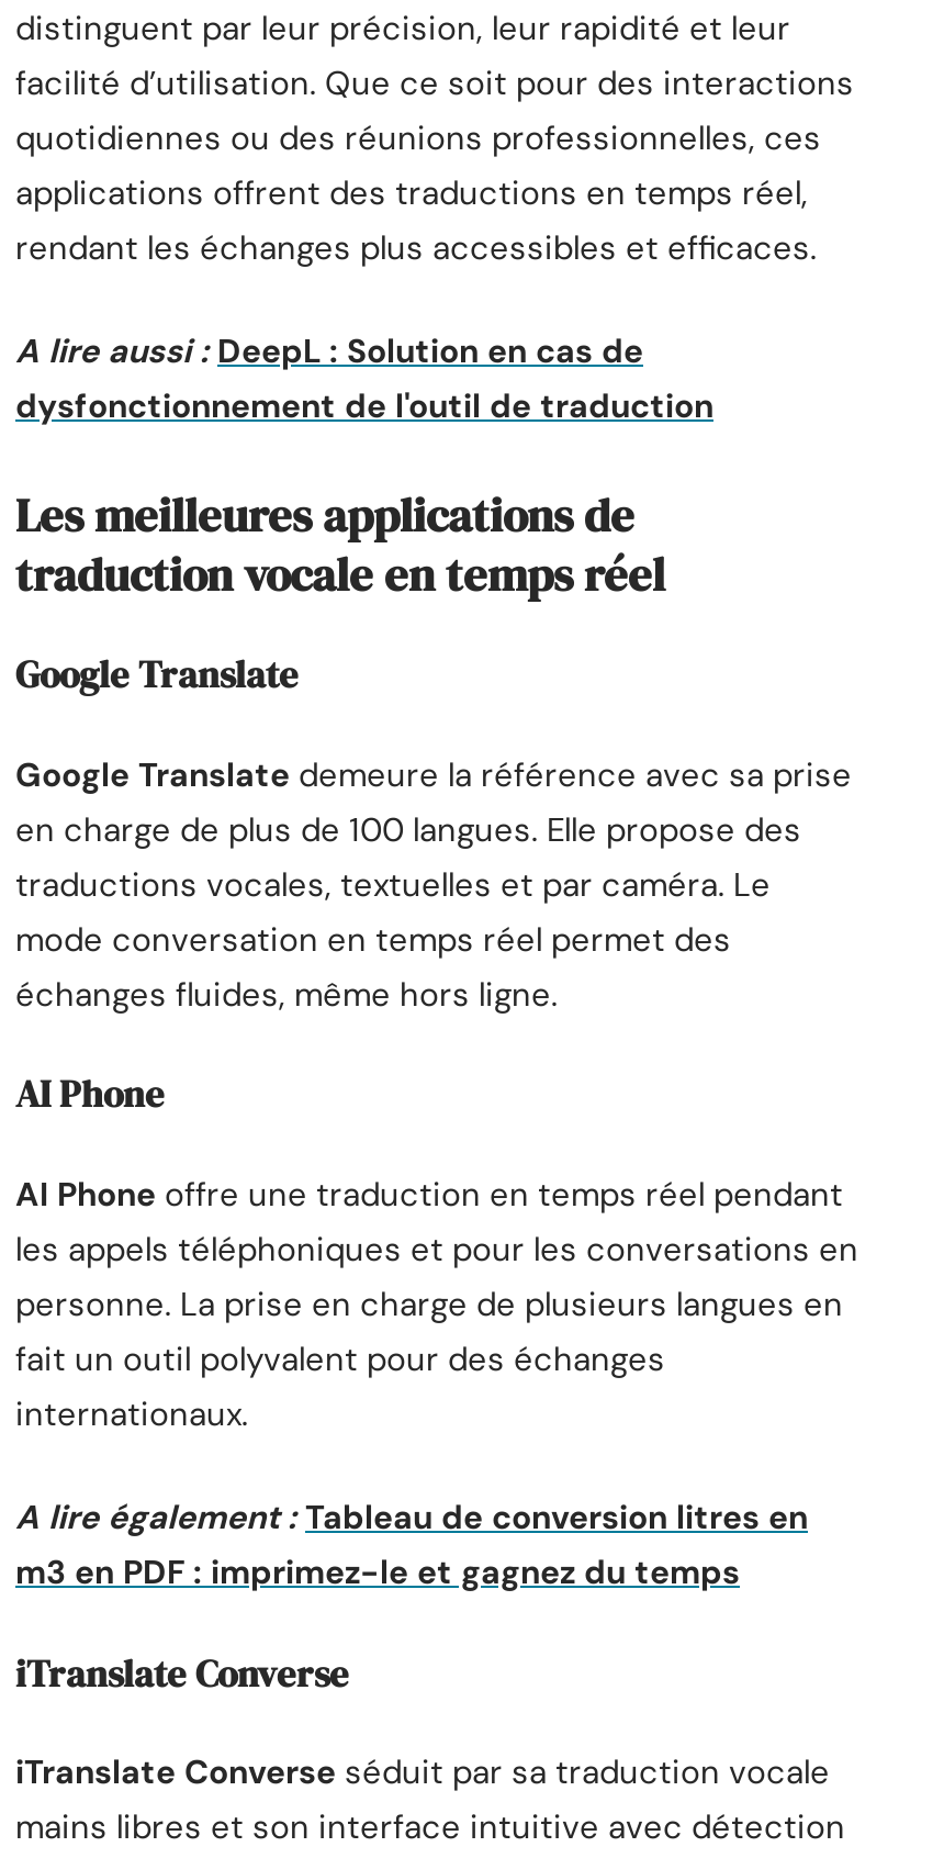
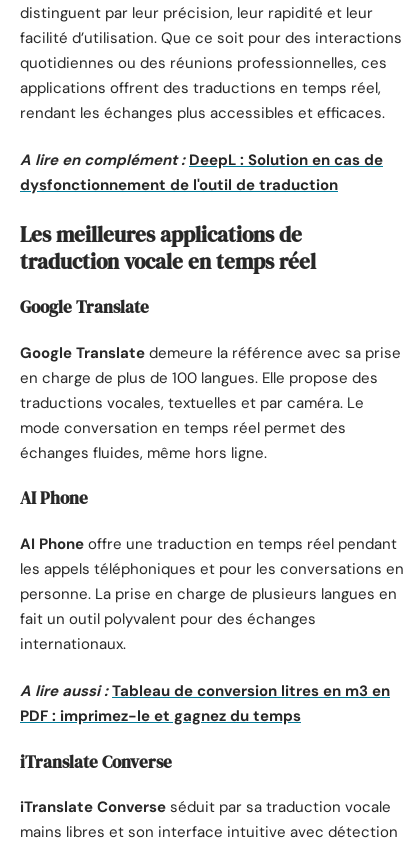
- A lire aussi : DeepL : Solution en cas de
+ A lire en complément : DeepL : Solution en cas de

- A lire également : Tableau de conversion litres en
- m3 en PDF : imprimez-le et gagnez du temps
+ A lire aussi : Tableau de conversion litres en m3 en
+ PDF : imprimez-le et gagnez du temps
